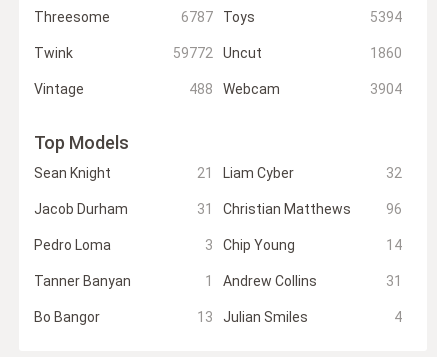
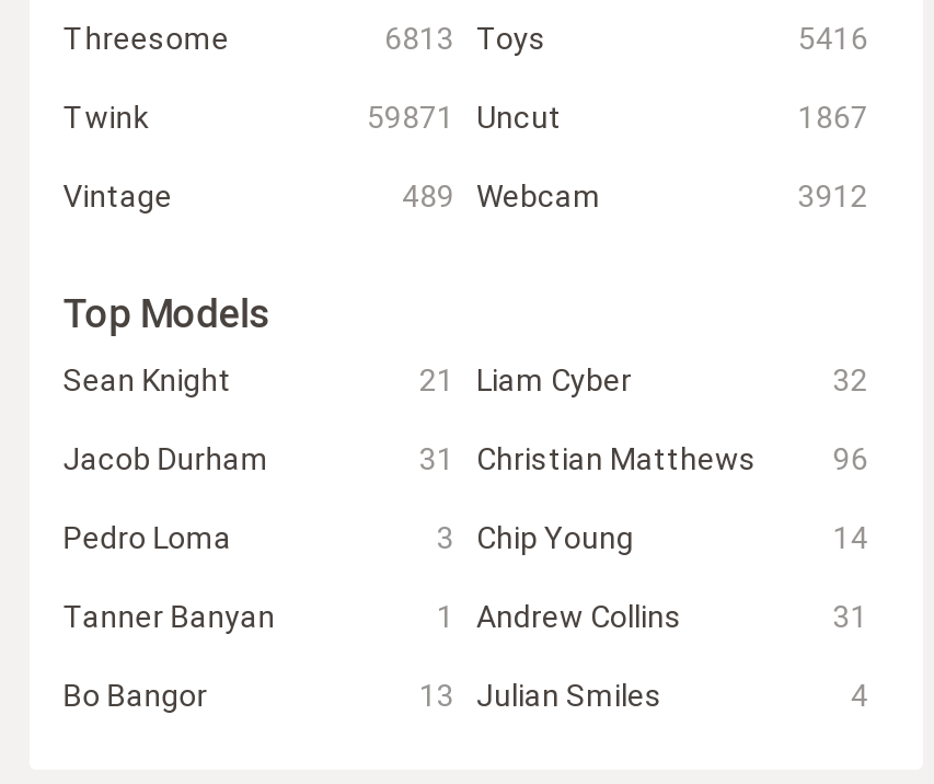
- 6787 Toys
+ 6813 Toys

- 5394
+ 5416

- 59772 Uncut
+ 59871 Uncut

- 1860
+ 1867

- 488 Webcam
+ 489 Webcam

- 3904
+ 3912
